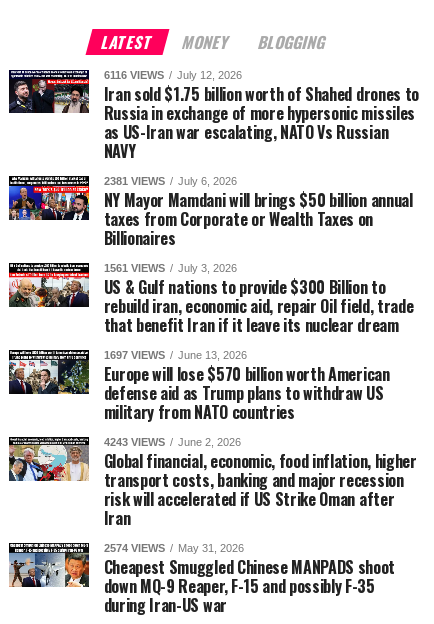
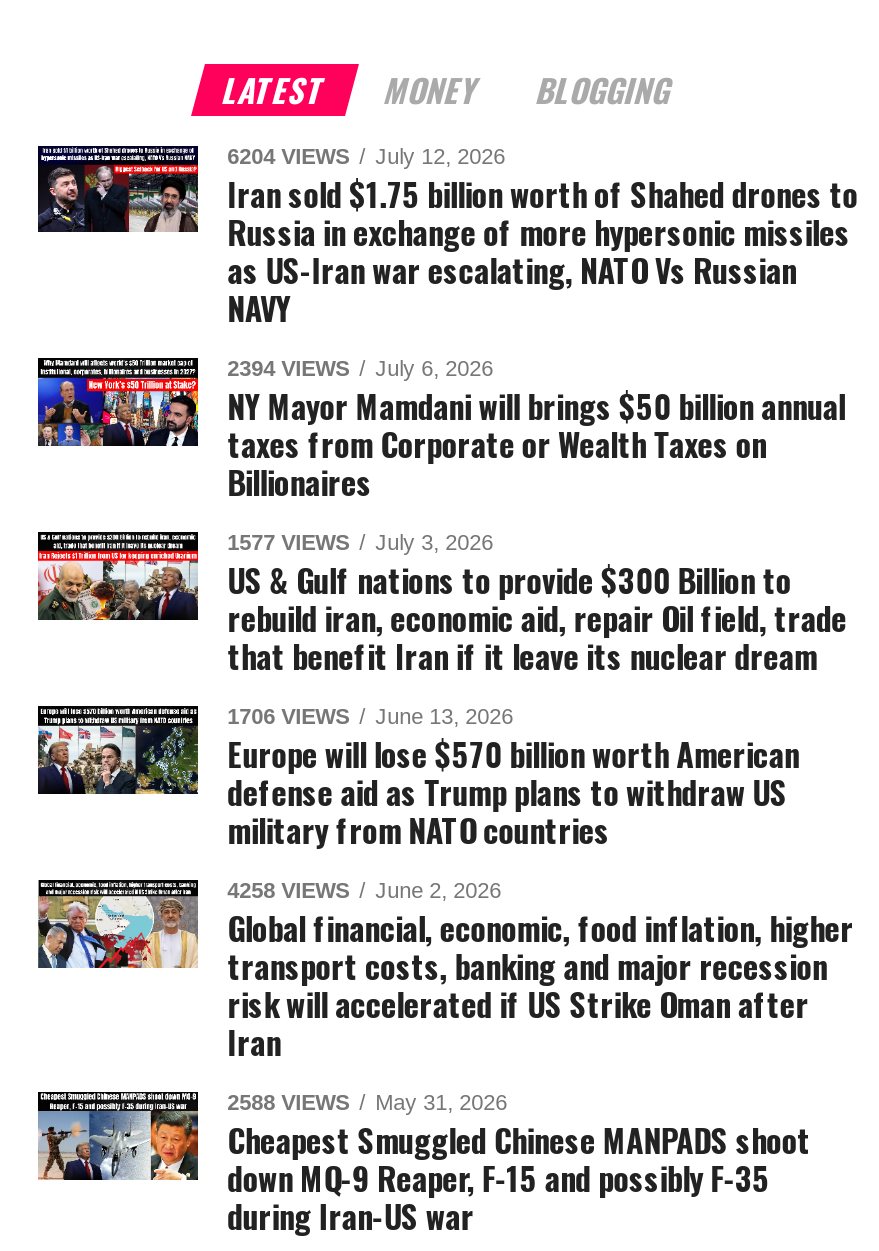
- 6116 VIEWS July 12, 2026
+ 6204 VIEWS July 12, 2026

- 2381 VIEWS July 6, 2026
+ 2394 VIEWS July 6, 2026

- 1561 VIEWS July 3, 2026
+ 1577 VIEWS July 3, 2026

- 1697 VIEWS June 13, 2026
+ 1706 VIEWS June 13, 2026

- 4243 VIEWS June 2, 2026
+ 4258 VIEWS June 2, 2026

- 2574 VIEWS May 31, 2026
+ 2588 VIEWS May 31, 2026
